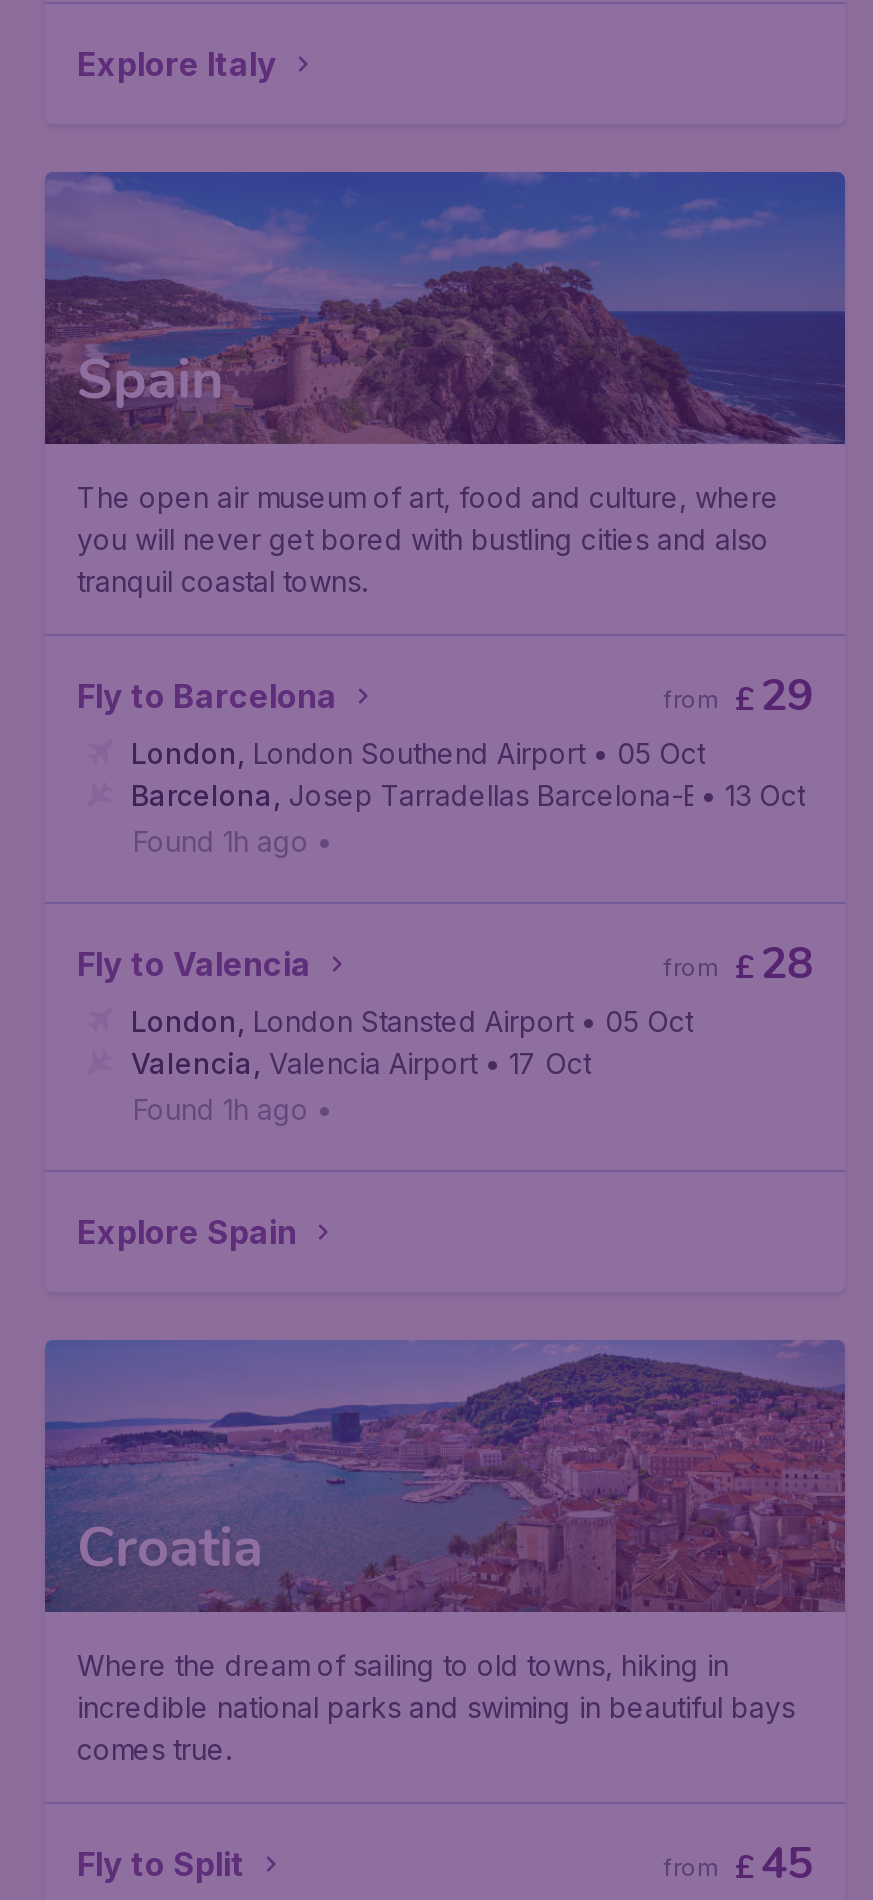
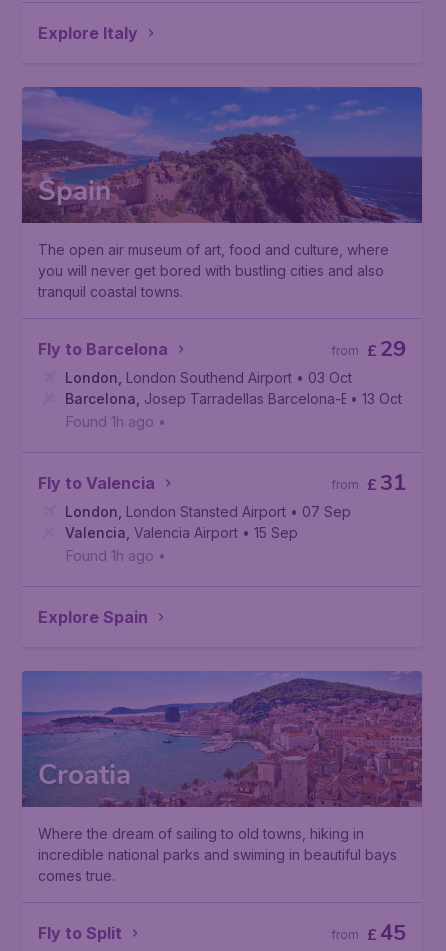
- London, London Southend Airport • 05 Oct
+ London, London Southend Airport • 03 Oct

- from £ 28
+ from £ 31

- London, London Stansted Airport • 05 Oct
+ London, London Stansted Airport • 07 Sep

- Valencia, Valencia Airport • 17 Oct
+ Valencia, Valencia Airport • 15 Sep
